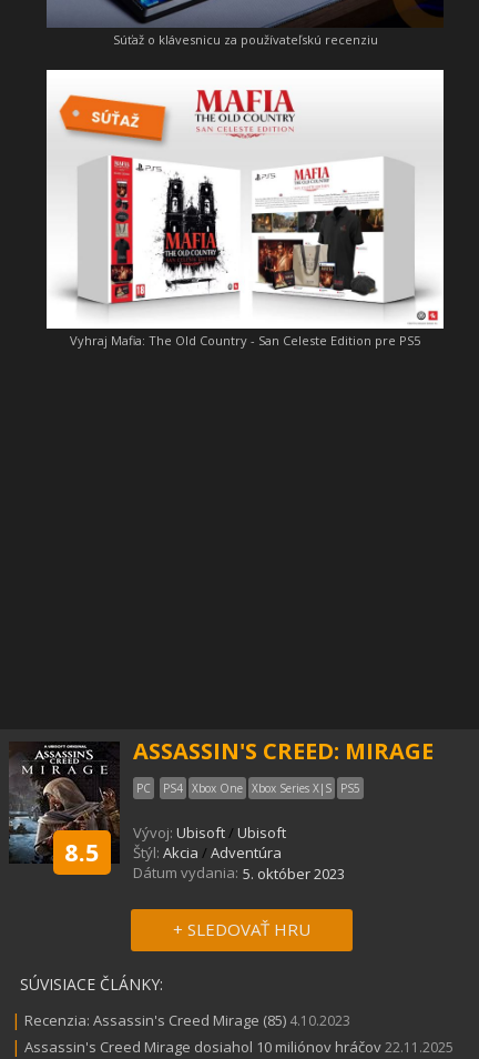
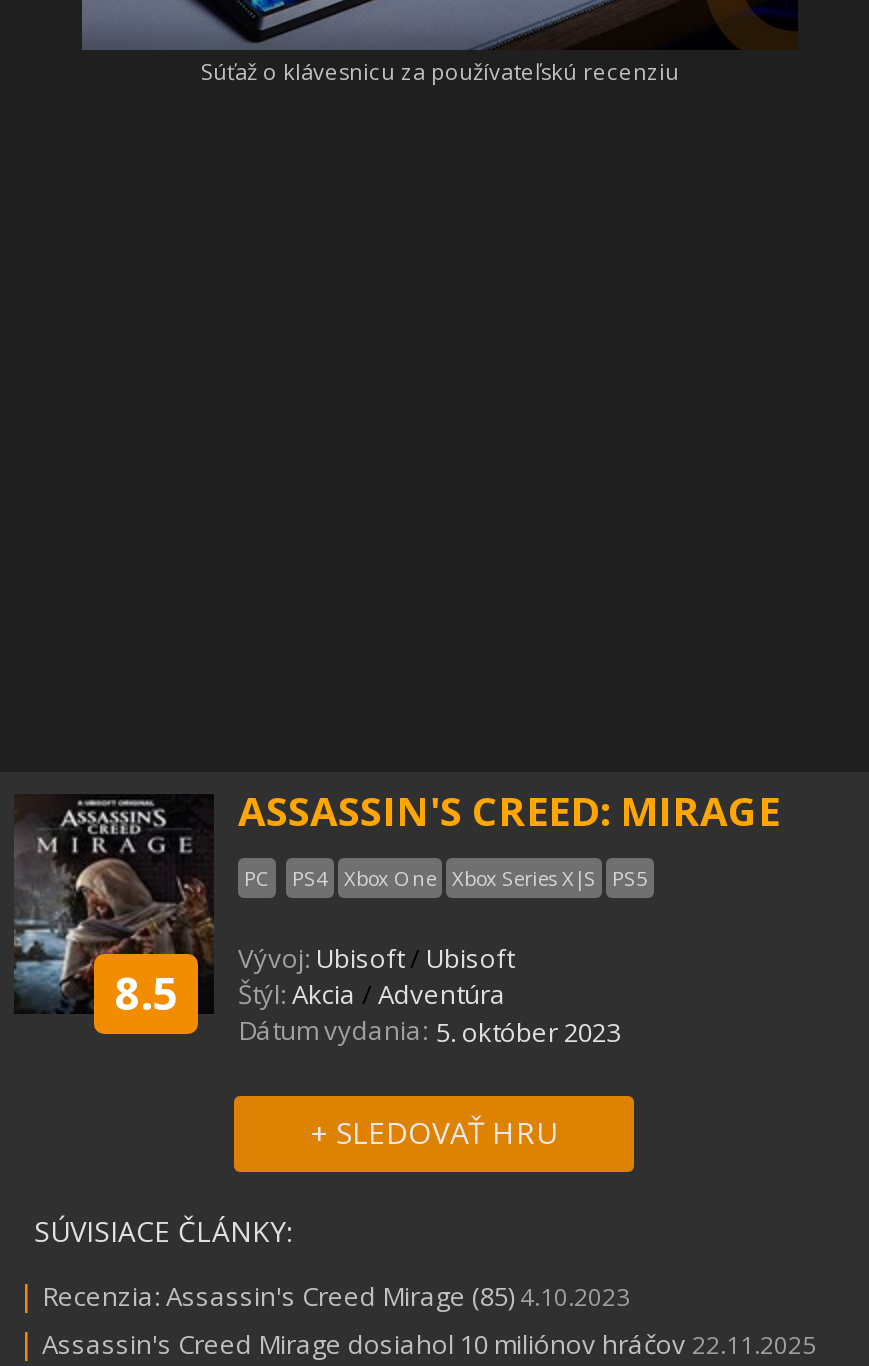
- [image]
- Vyhraj Mafia: The Old Country - San Celeste Edition pre PS5
